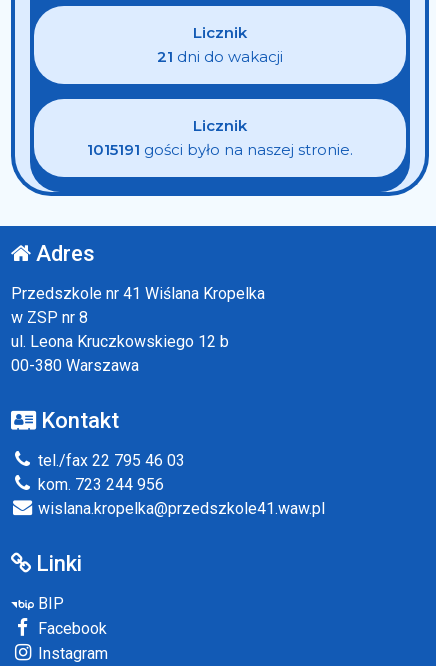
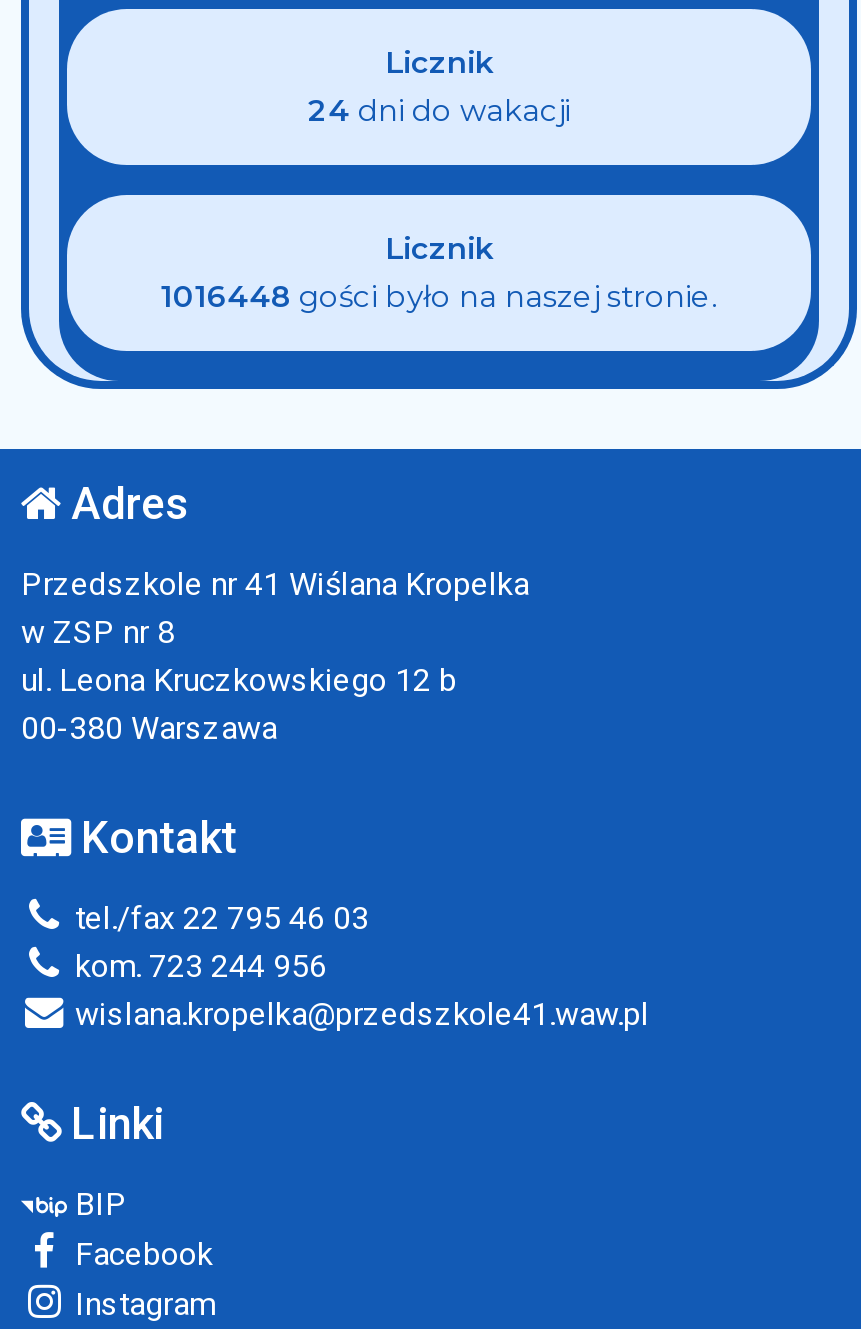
- 21 dni do wakacji
+ 24 dni do wakacji

- 1015191 gości było na naszej stronie.
+ 1016448 gości było na naszej stronie.
